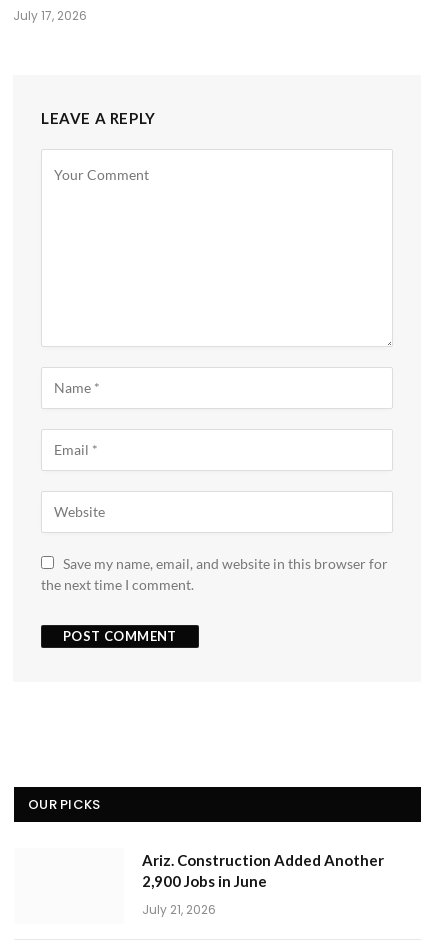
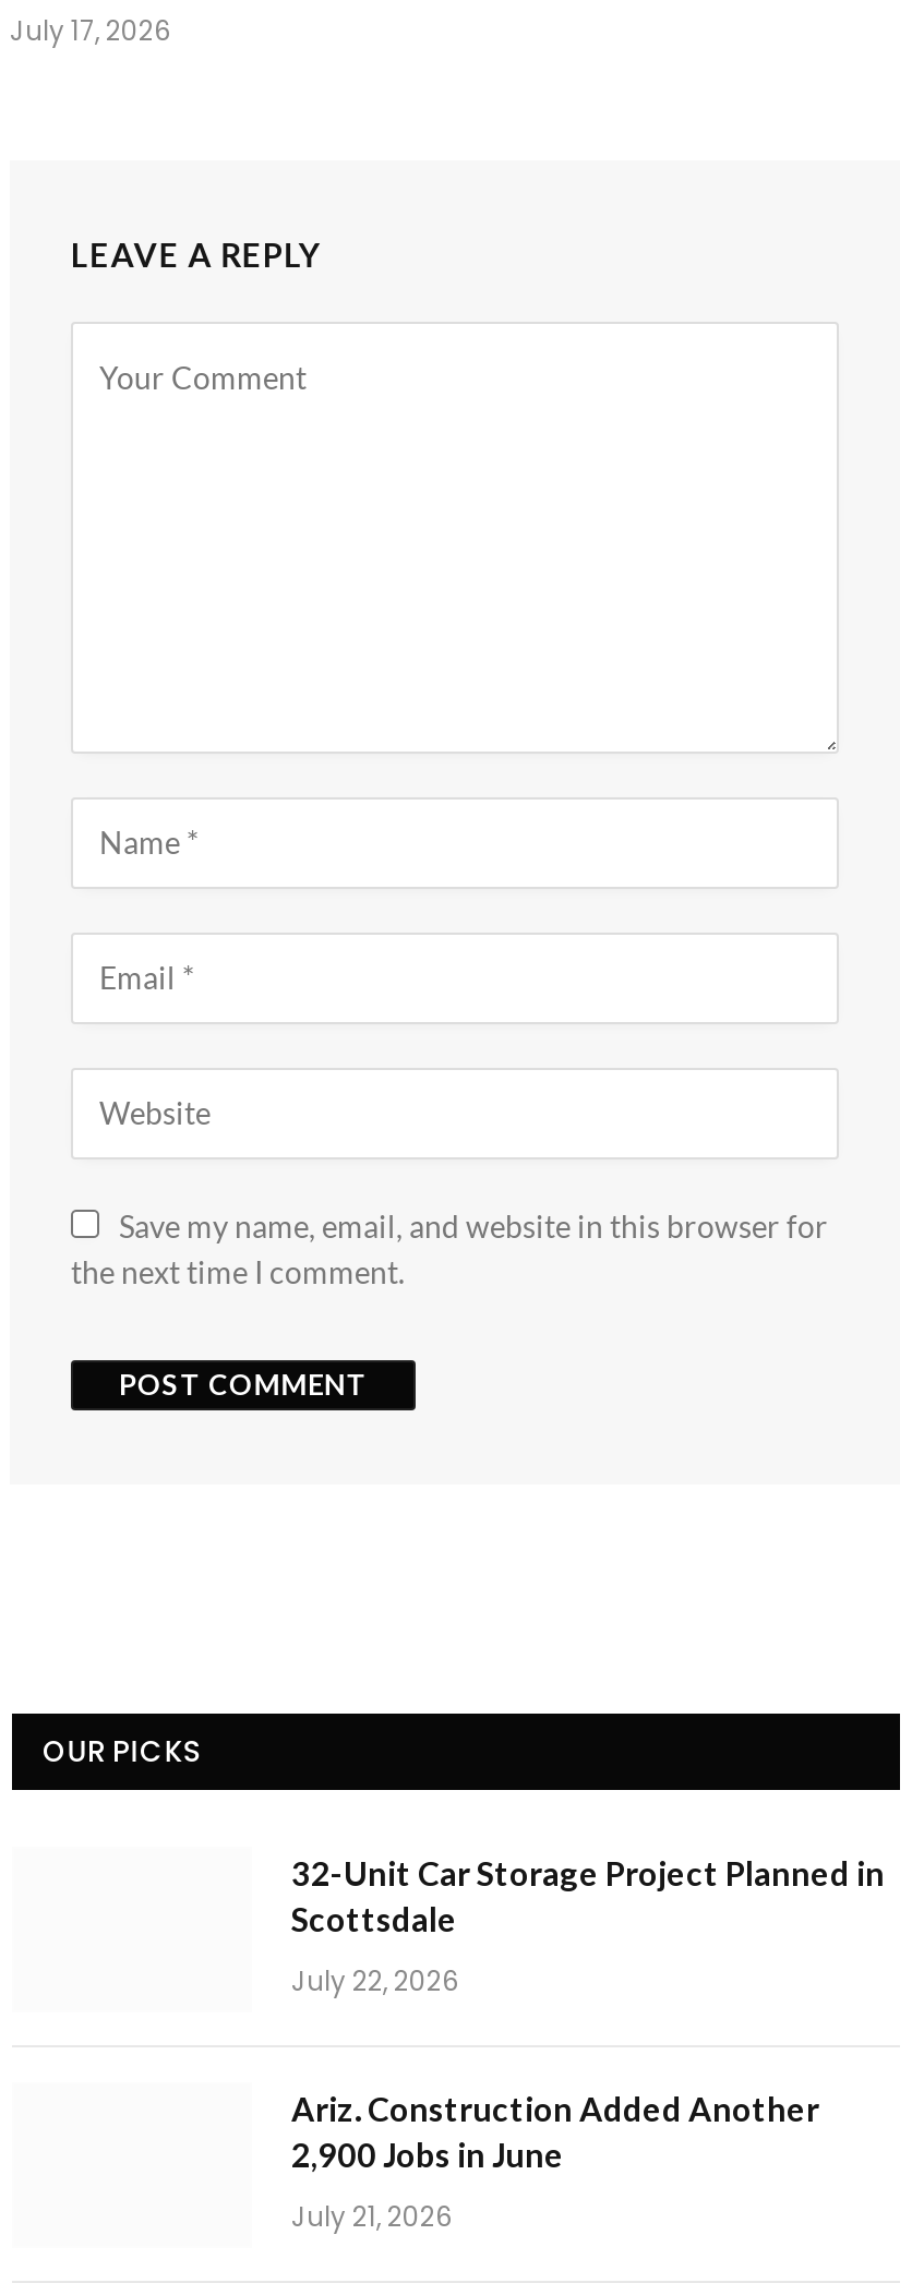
+ 32-Unit Car Storage Project Planned in
+ Scottsdale
+ July 22, 2026
